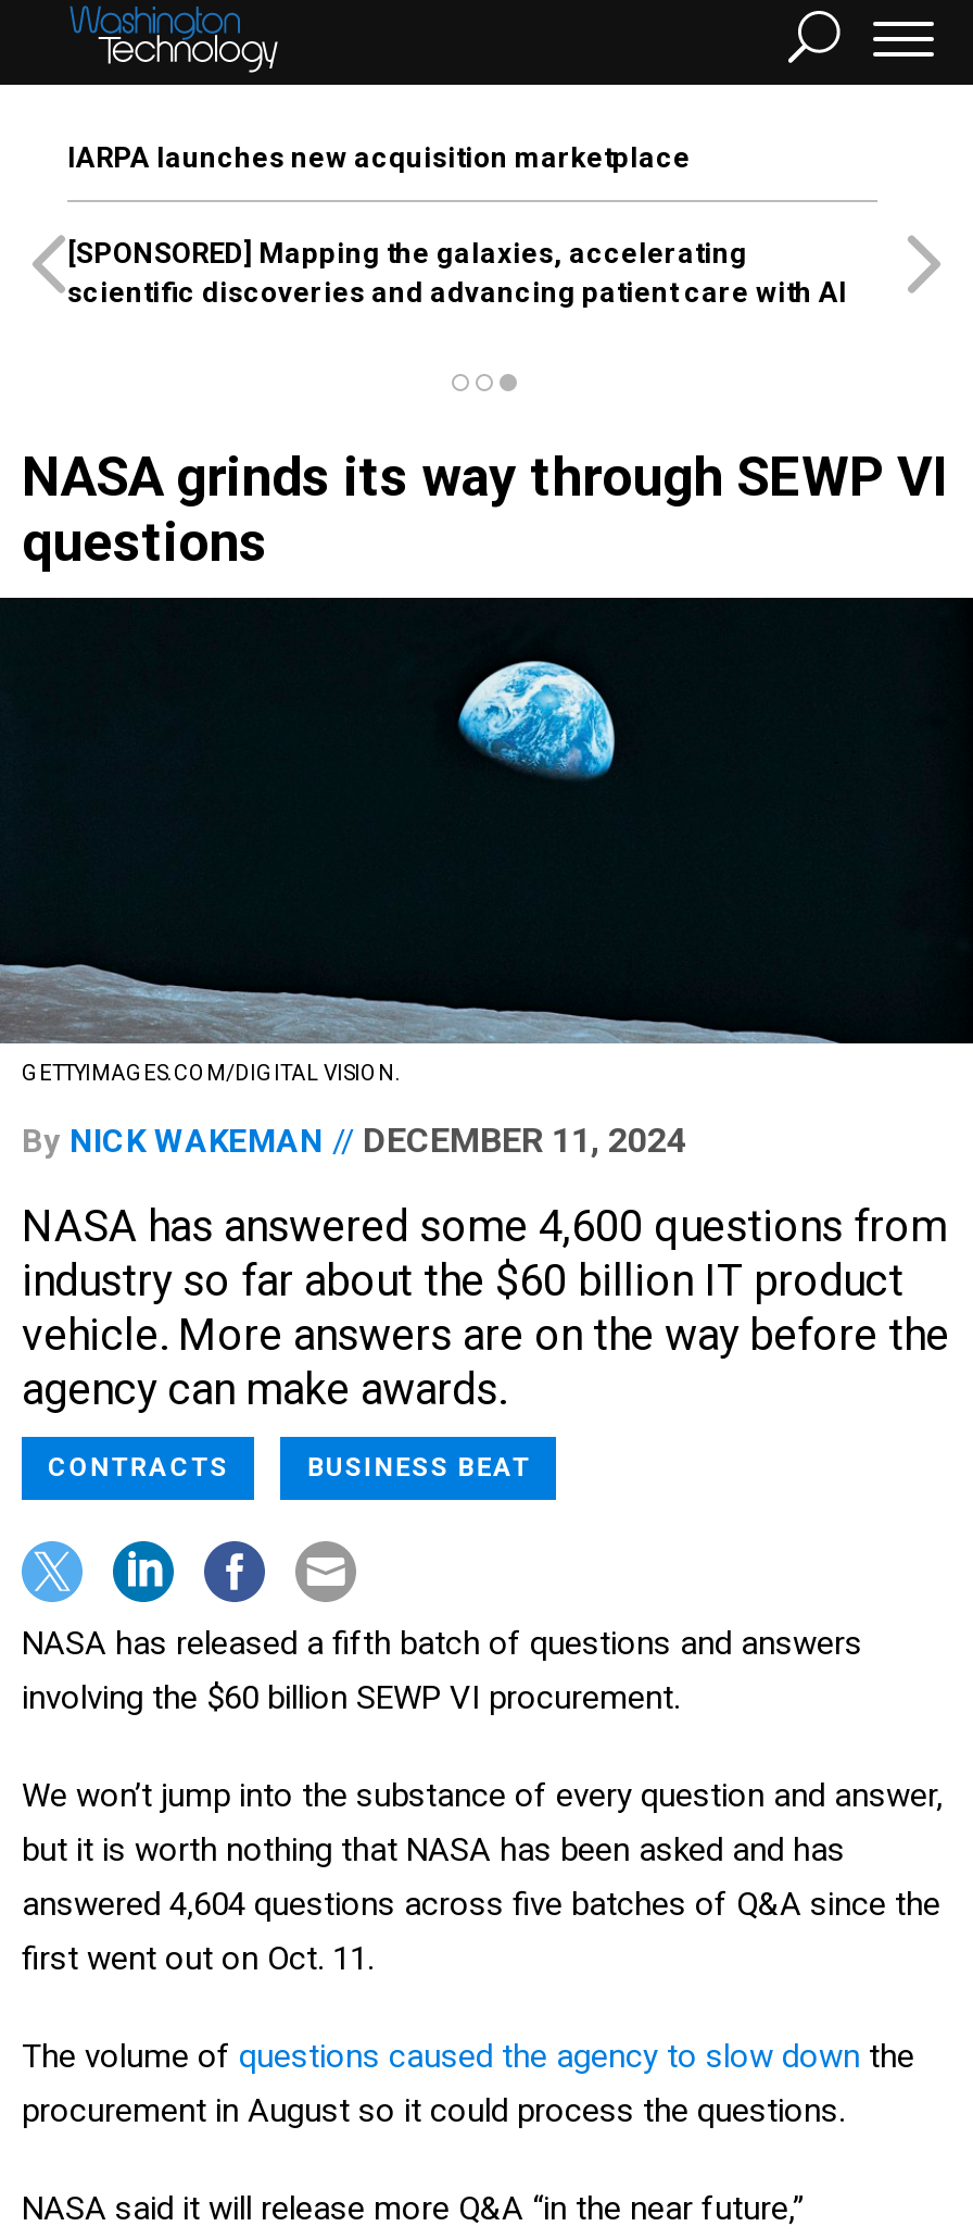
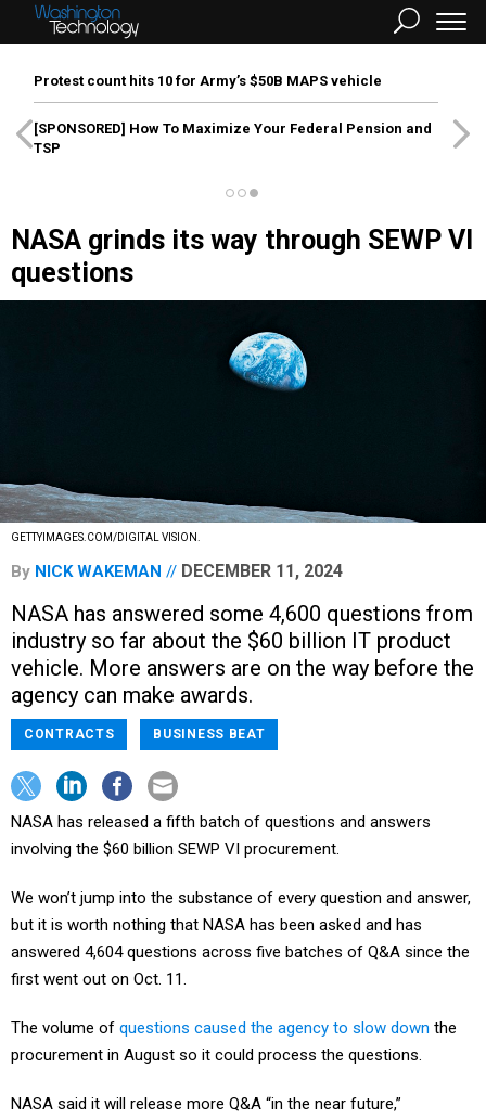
- IARPA launches new acquisition marketplace
+ Protest count hits 10 for Army’s $50B MAPS vehicle

- [SPONSORED] Mapping the galaxies, accelerating
- scientific discoveries and advancing patient care with AI
+ [SPONSORED] How To Maximize Your Federal Pension and
+ TSP
